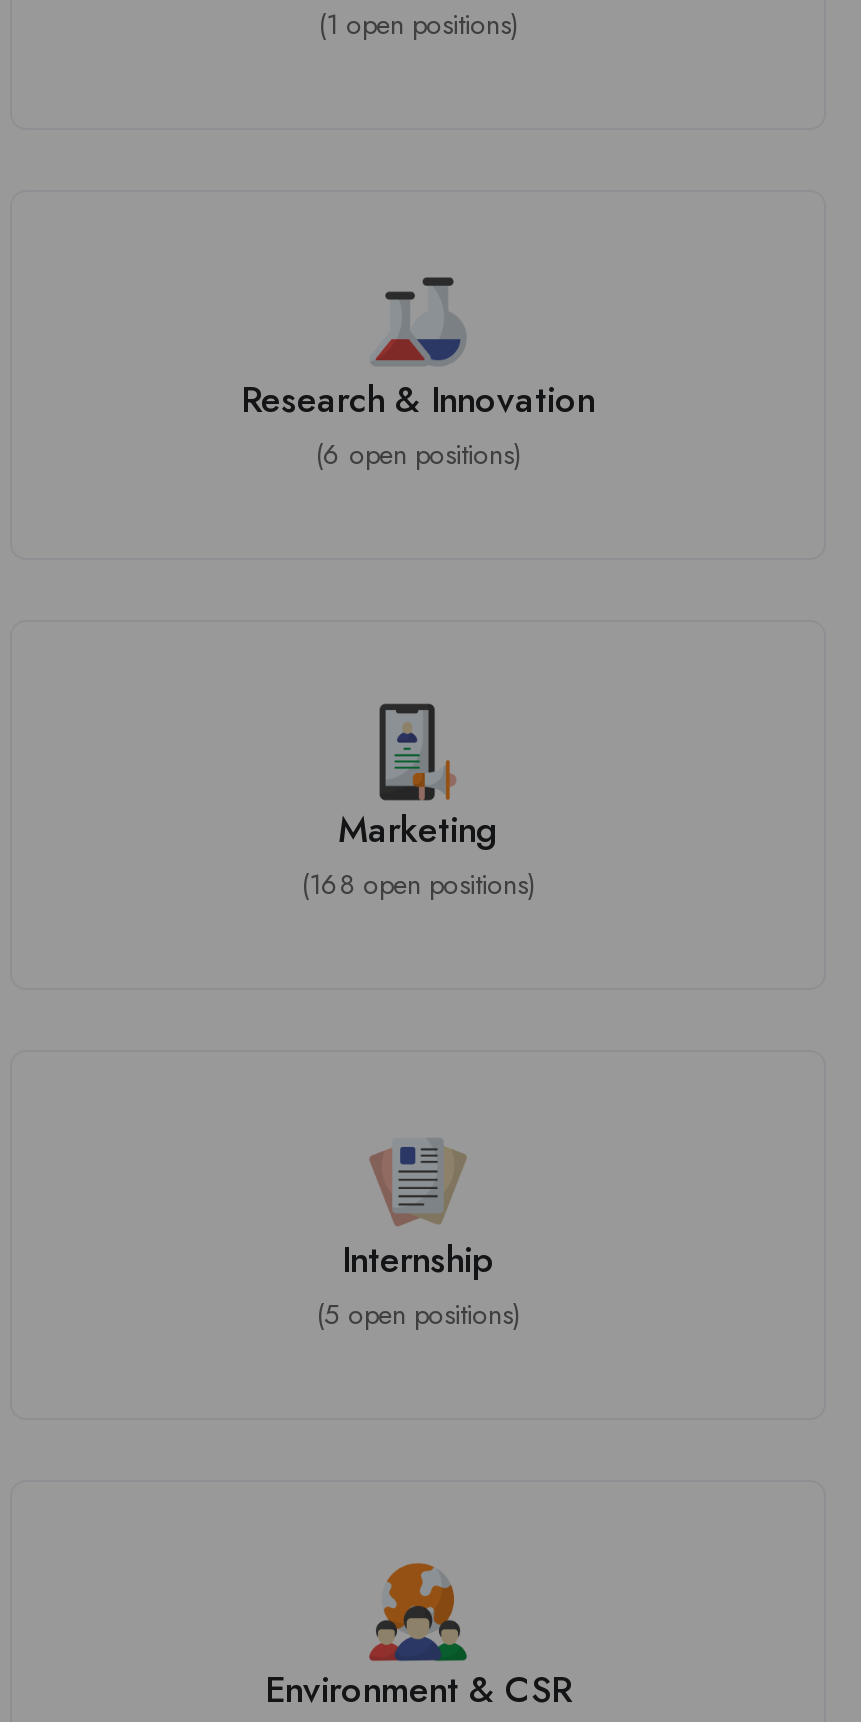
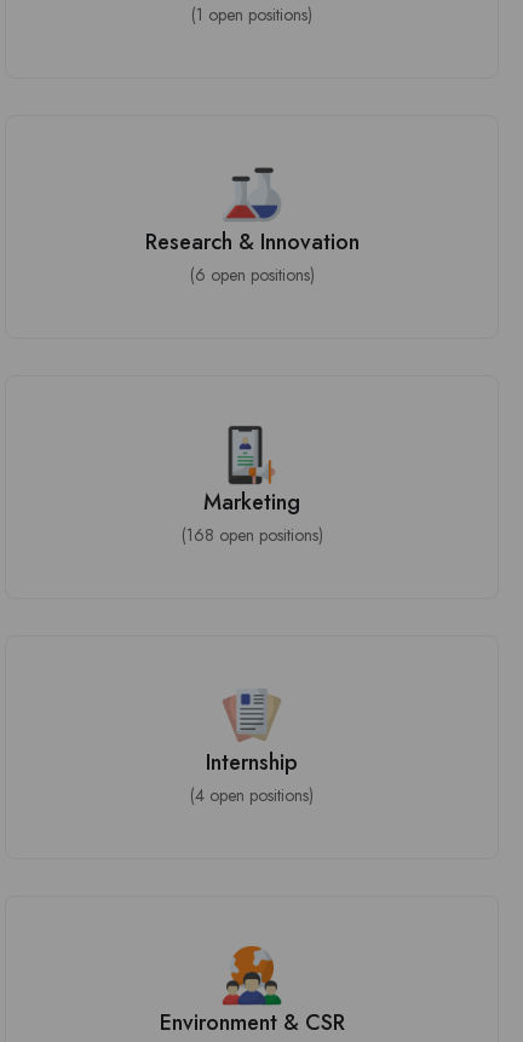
- (5 open positions)
+ (4 open positions)
